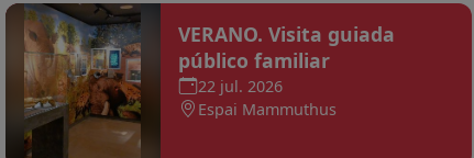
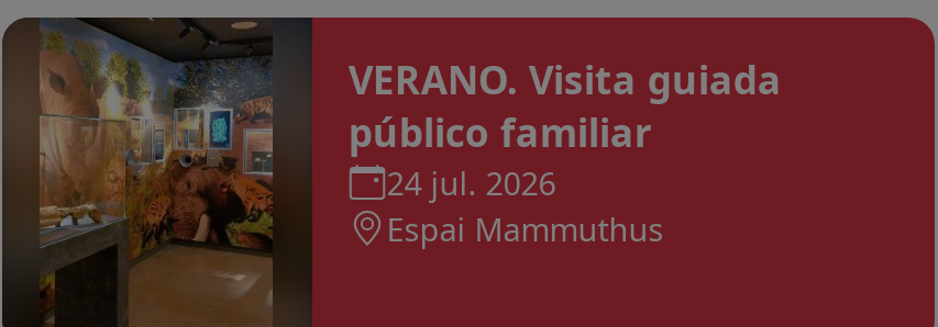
- 22 jul. 2026
+ 24 jul. 2026
